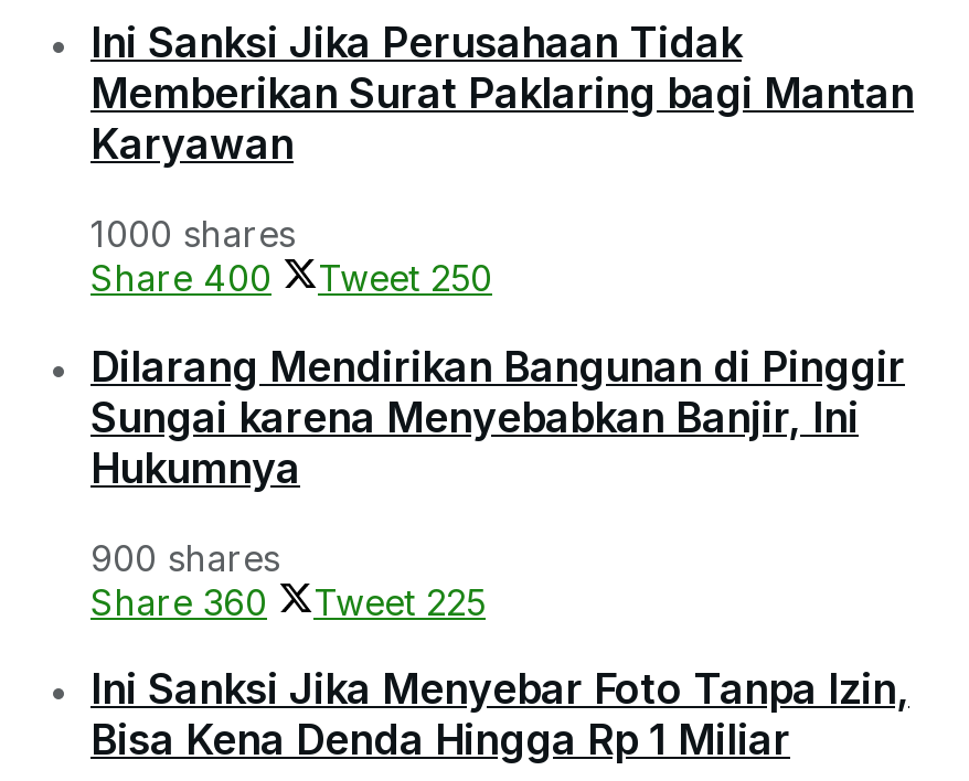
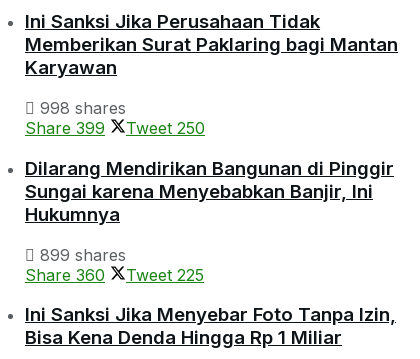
- 1000 shares
+ 998 shares

- Share 400 Tweet 250
+ Share 399 Tweet 250

- 900 shares
+ 899 shares
